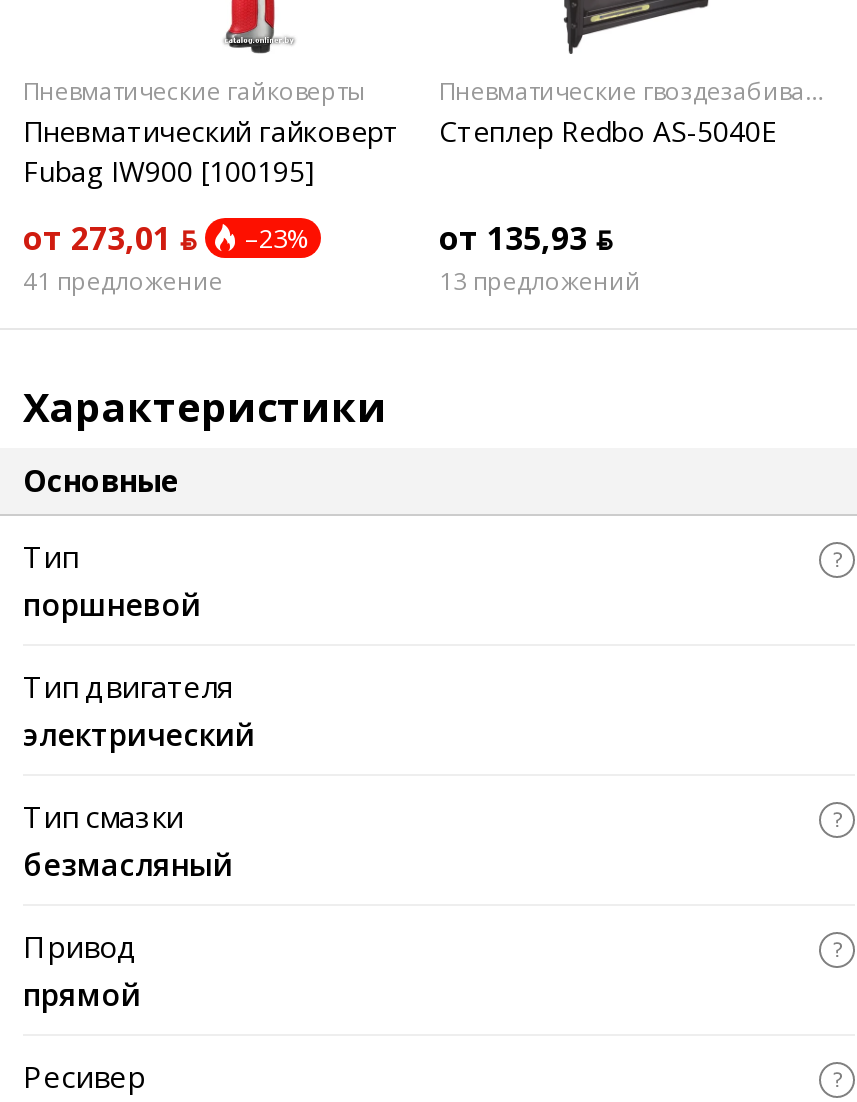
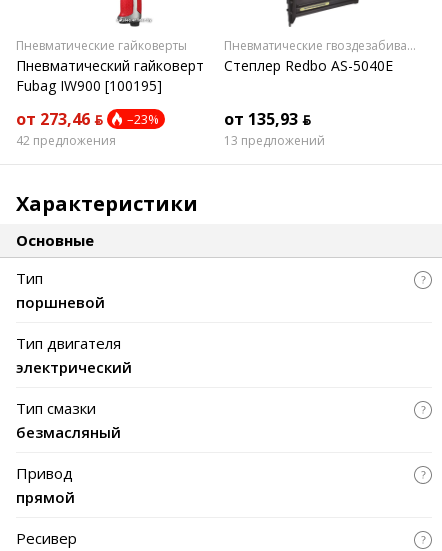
- от 273,01 ƃ –23%
+ от 273,46 ƃ –23%

- 41 предложение
+ 42 предложения
